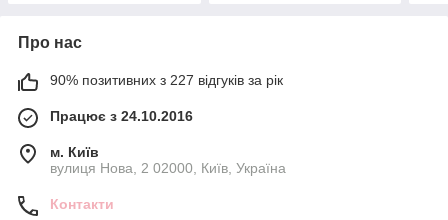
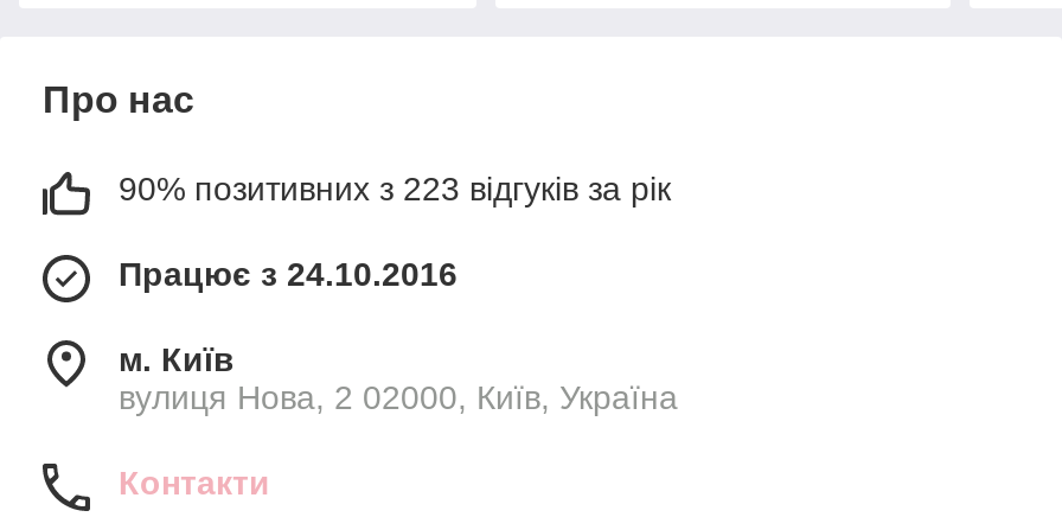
- 90% позитивних з 227 відгуків за рік
+ 90% позитивних з 223 відгуків за рік
